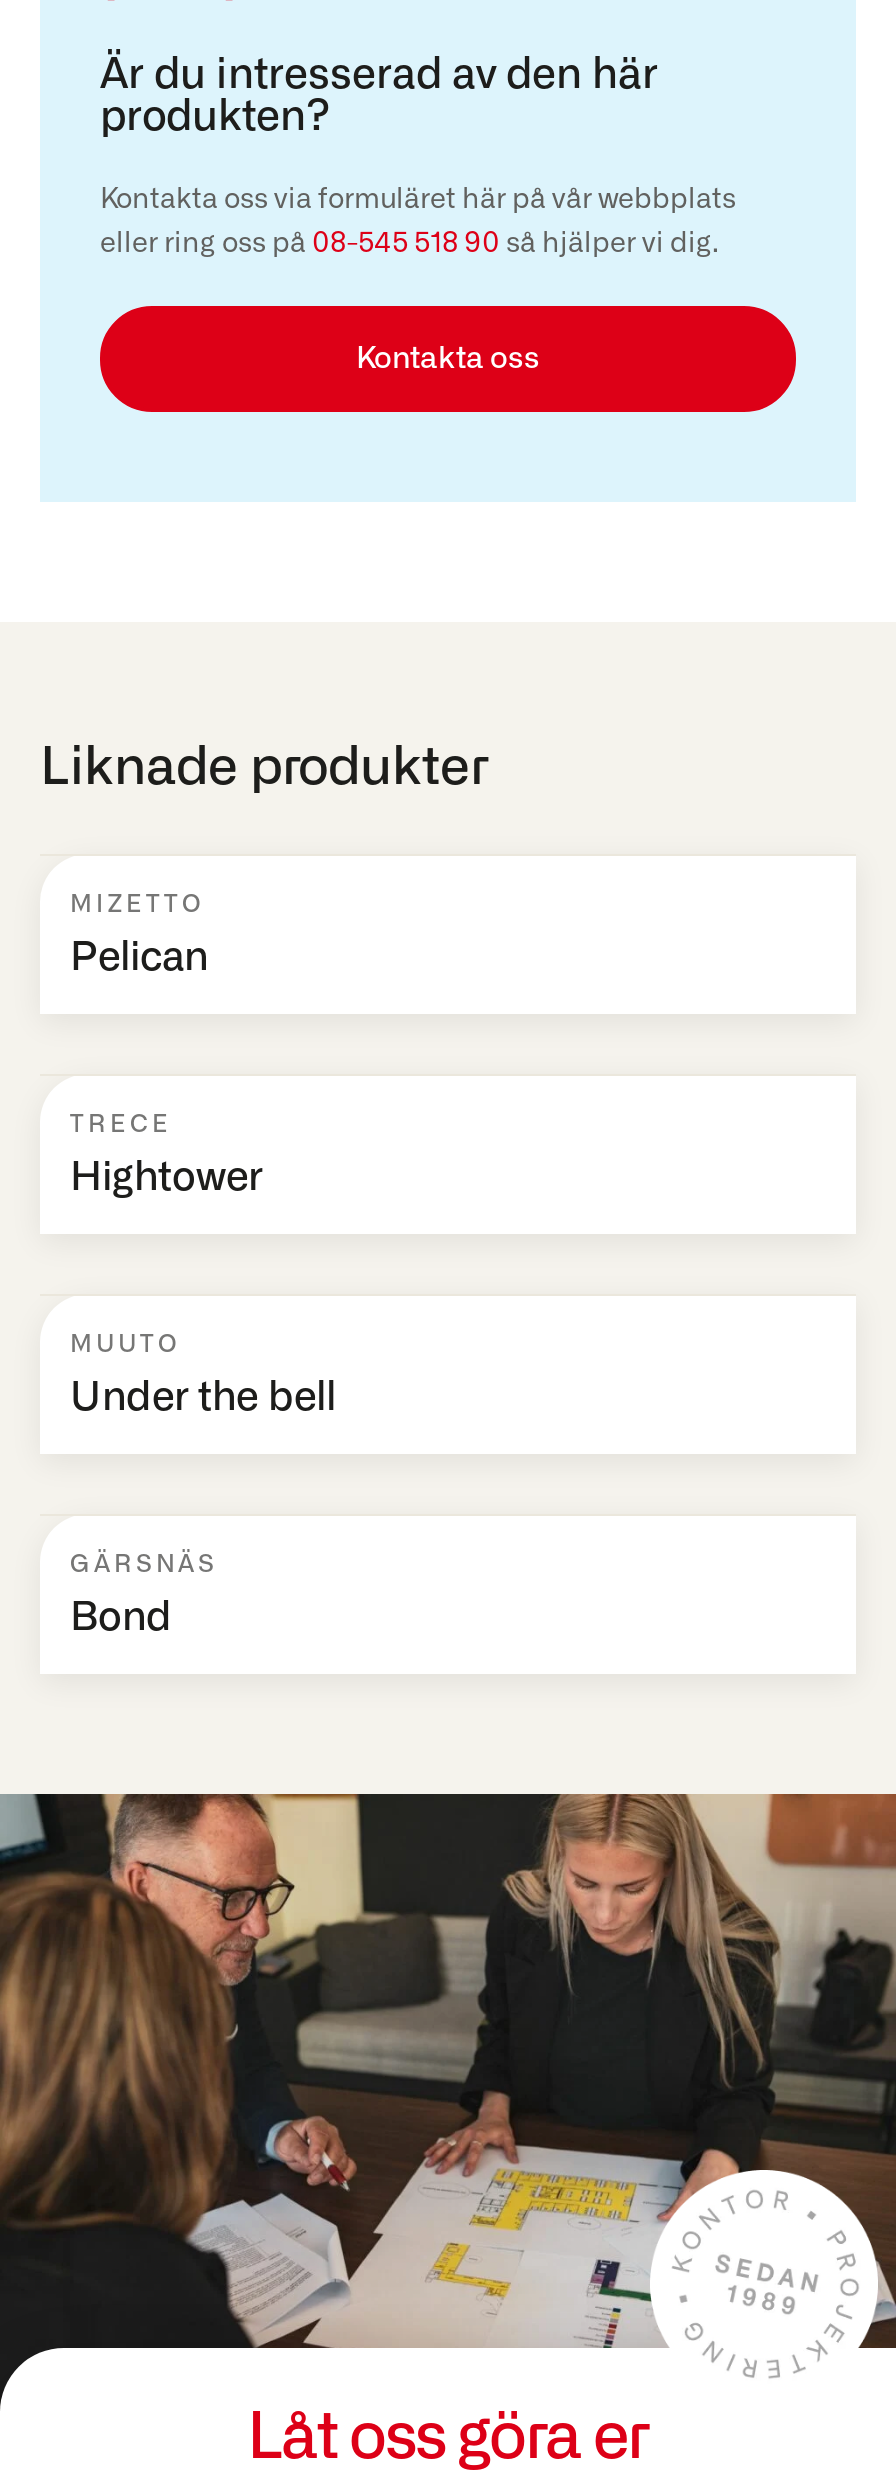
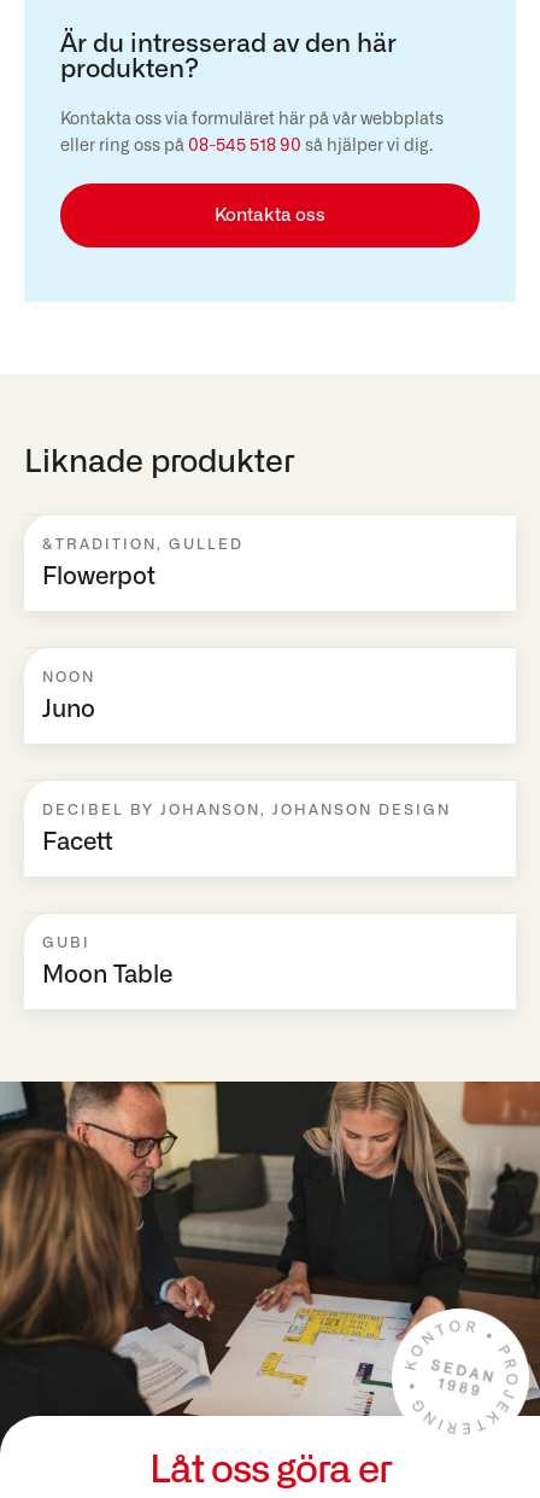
- MIZETTO
+ &TRADITION, GULLED

- Pelican
+ Flowerpot

- TRECE
+ NOON

- Hightower
+ Juno

- MUUTO
+ DECIBEL BY JOHANSON, JOHANSON DESIGN

- Under the bell
+ Facett

- GÄRSNÄS
+ GUBI

- Bond
+ Moon Table
